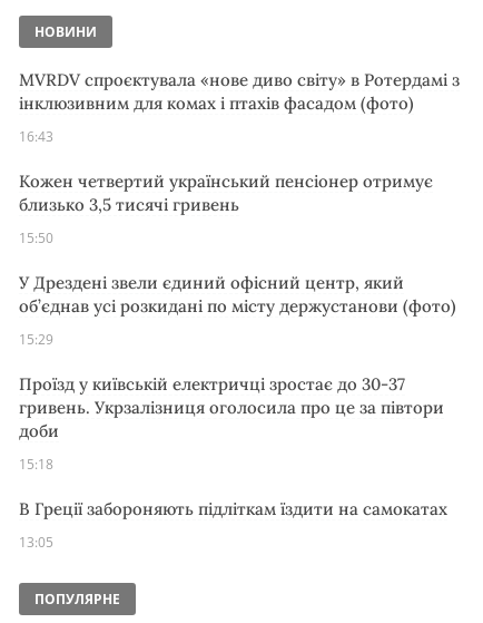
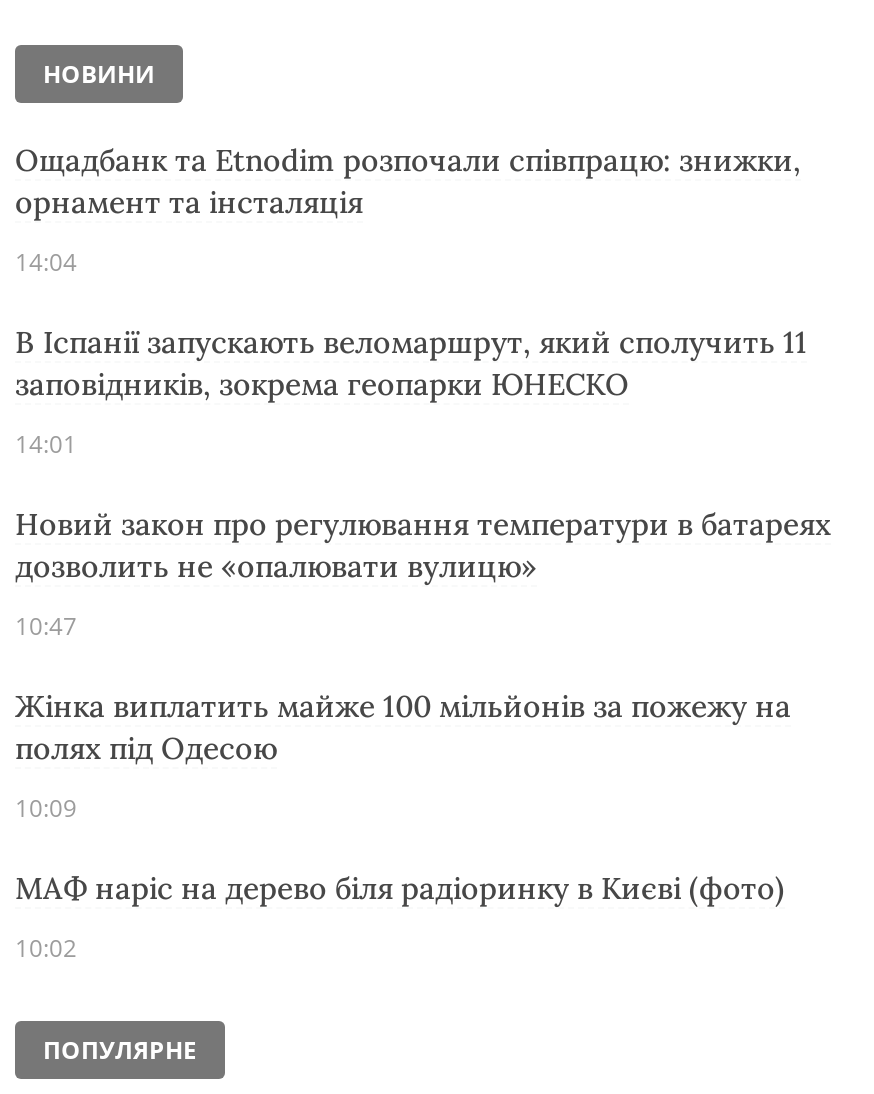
- MVRDV спроєктувала «нове диво світу» в Ротердамі з
- інклюзивним для комах і птахів фасадом (фото)
+ Ощадбанк та Etnodim розпочали співпрацю: знижки,
+ орнамент та інсталяція

- 16:43
+ 14:04

- Кожен четвертий український пенсіонер отримує
- близько 3,5 тисячі гривень
+ В Іспанії запускають веломаршрут, який сполучить 11
+ заповідників, зокрема геопарки ЮНЕСКО

- 15:50
+ 14:01

- У Дрездені звели єдиний офісний центр, який
- об’єднав усі розкидані по місту держустанови (фото)
+ Новий закон про регулювання температури в батареях
+ дозволить не «опалювати вулицю»

- 15:29
+ 10:47

- Проїзд у київській електричці зростає до 30-37
- гривень. Укрзалізниця оголосила про це за півтори
- доби
+ Жінка виплатить майже 100 мільйонів за пожежу на
+ полях під Одесою

- 15:18
+ 10:09

- В Греції забороняють підліткам їздити на самокатах
+ МАФ наріс на дерево біля радіоринку в Києві (фото)

- 13:05
+ 10:02
